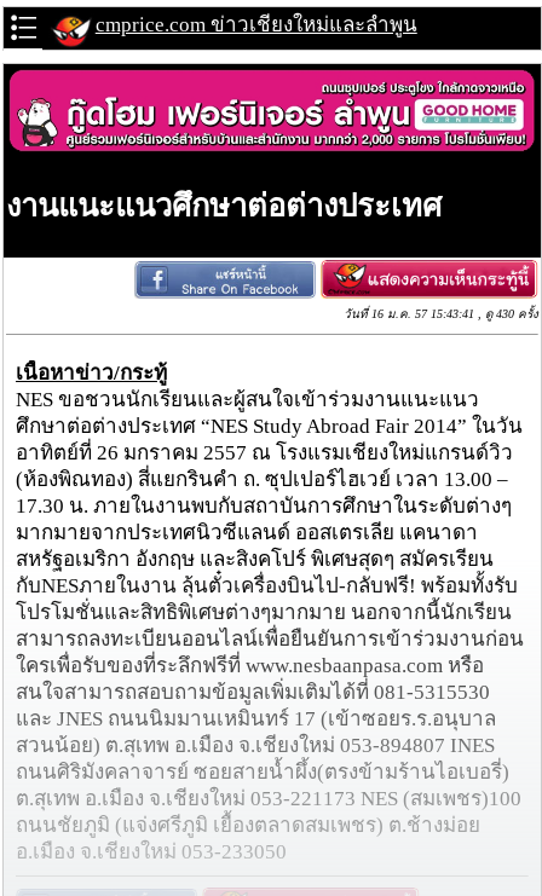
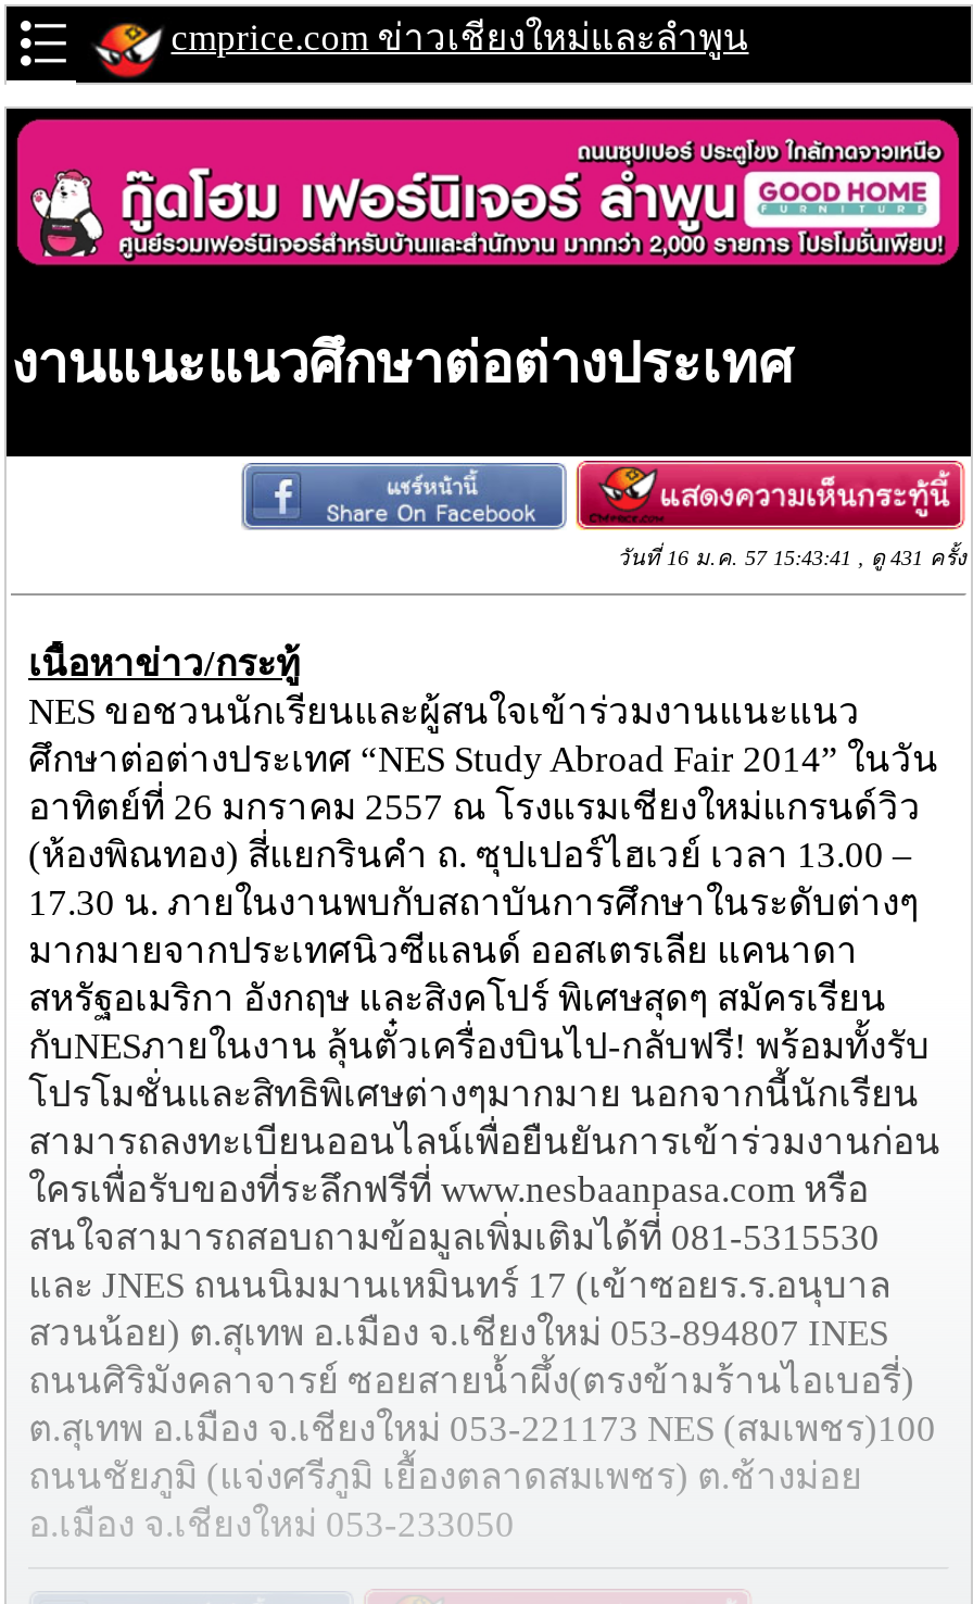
- วันที่ 16 ม.ค. 57 15:43:41 , ดู 430 ครั้ง
+ วันที่ 16 ม.ค. 57 15:43:41 , ดู 431 ครั้ง
